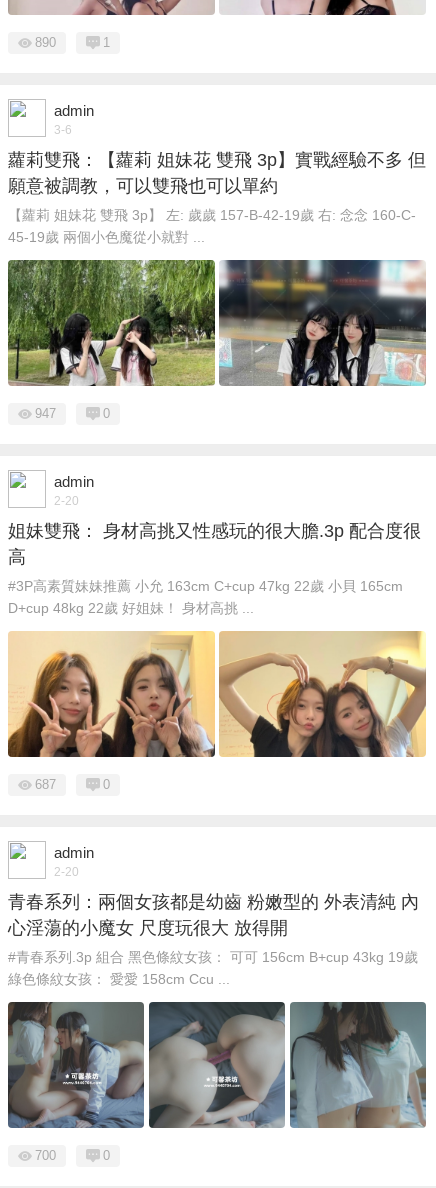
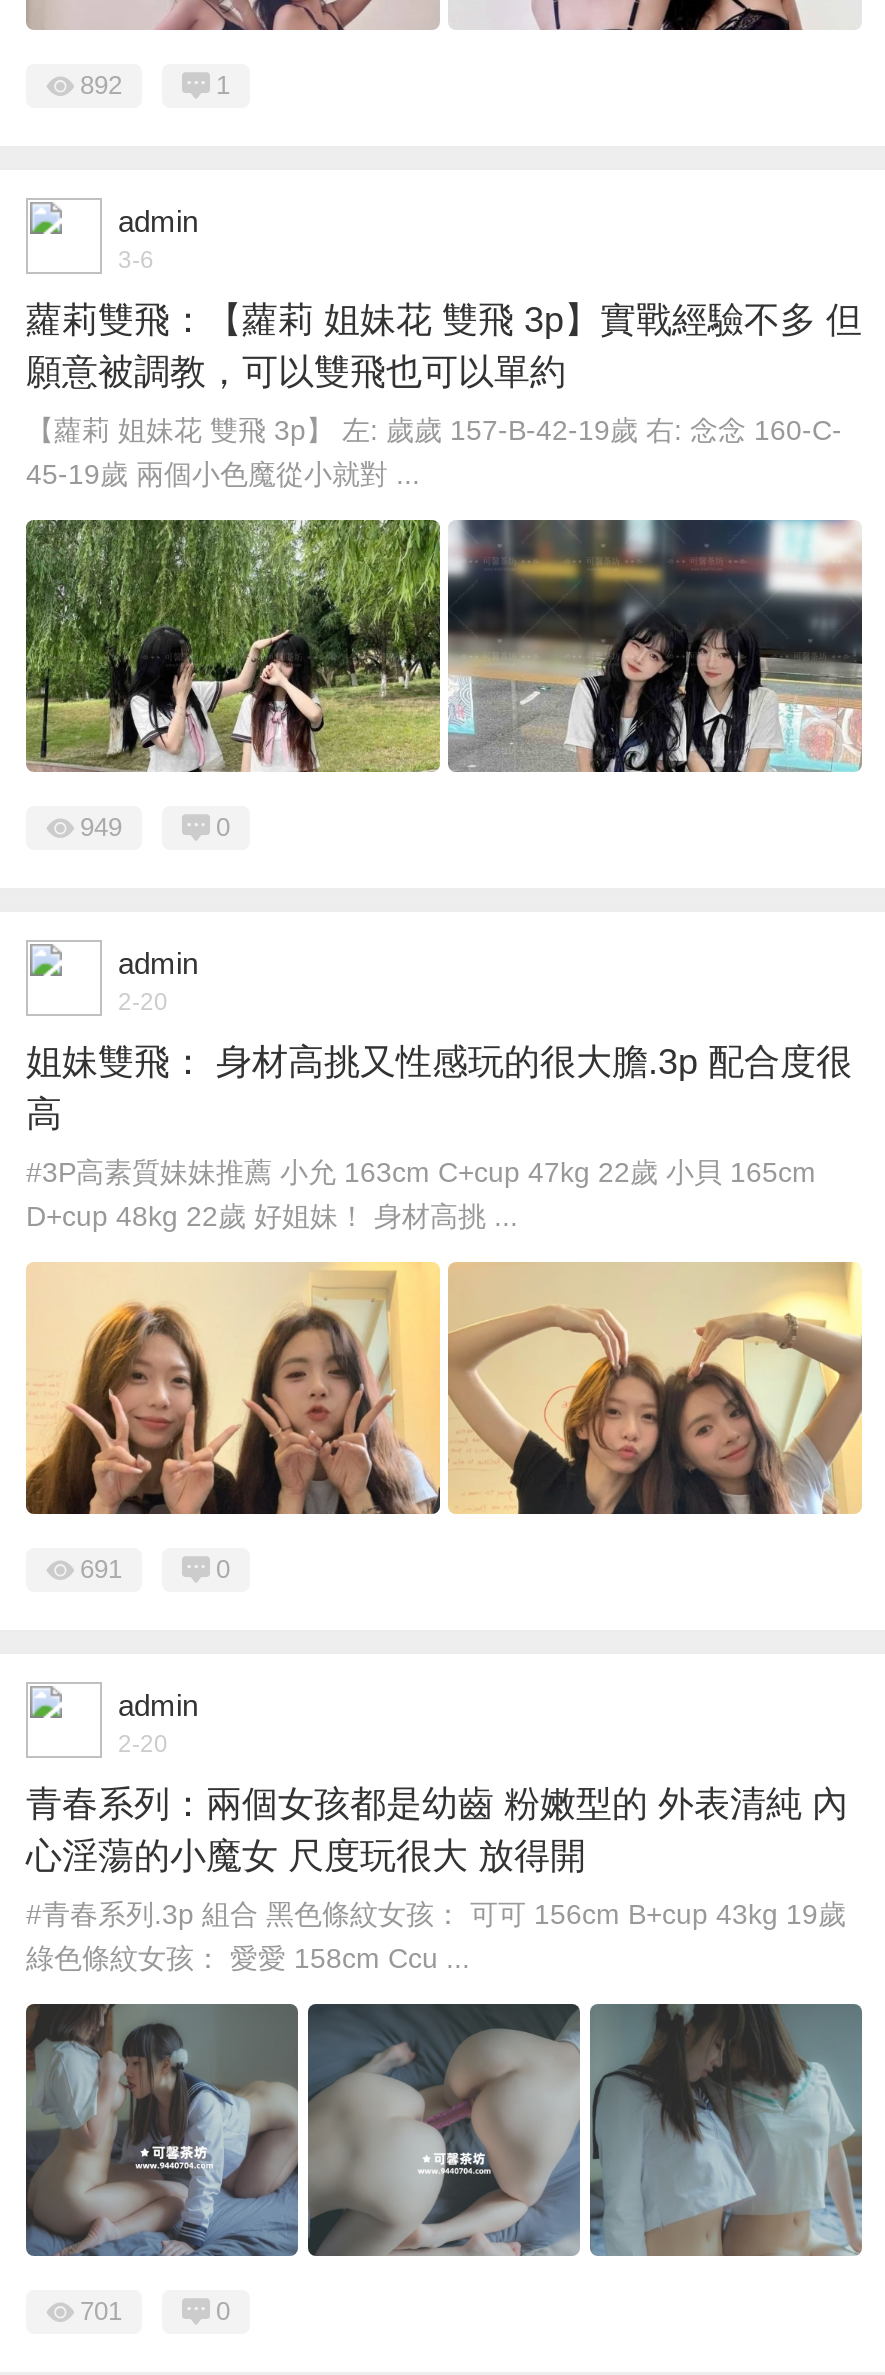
- 890
+ 892

- 947
+ 949

- 687
+ 691

- 700
+ 701
